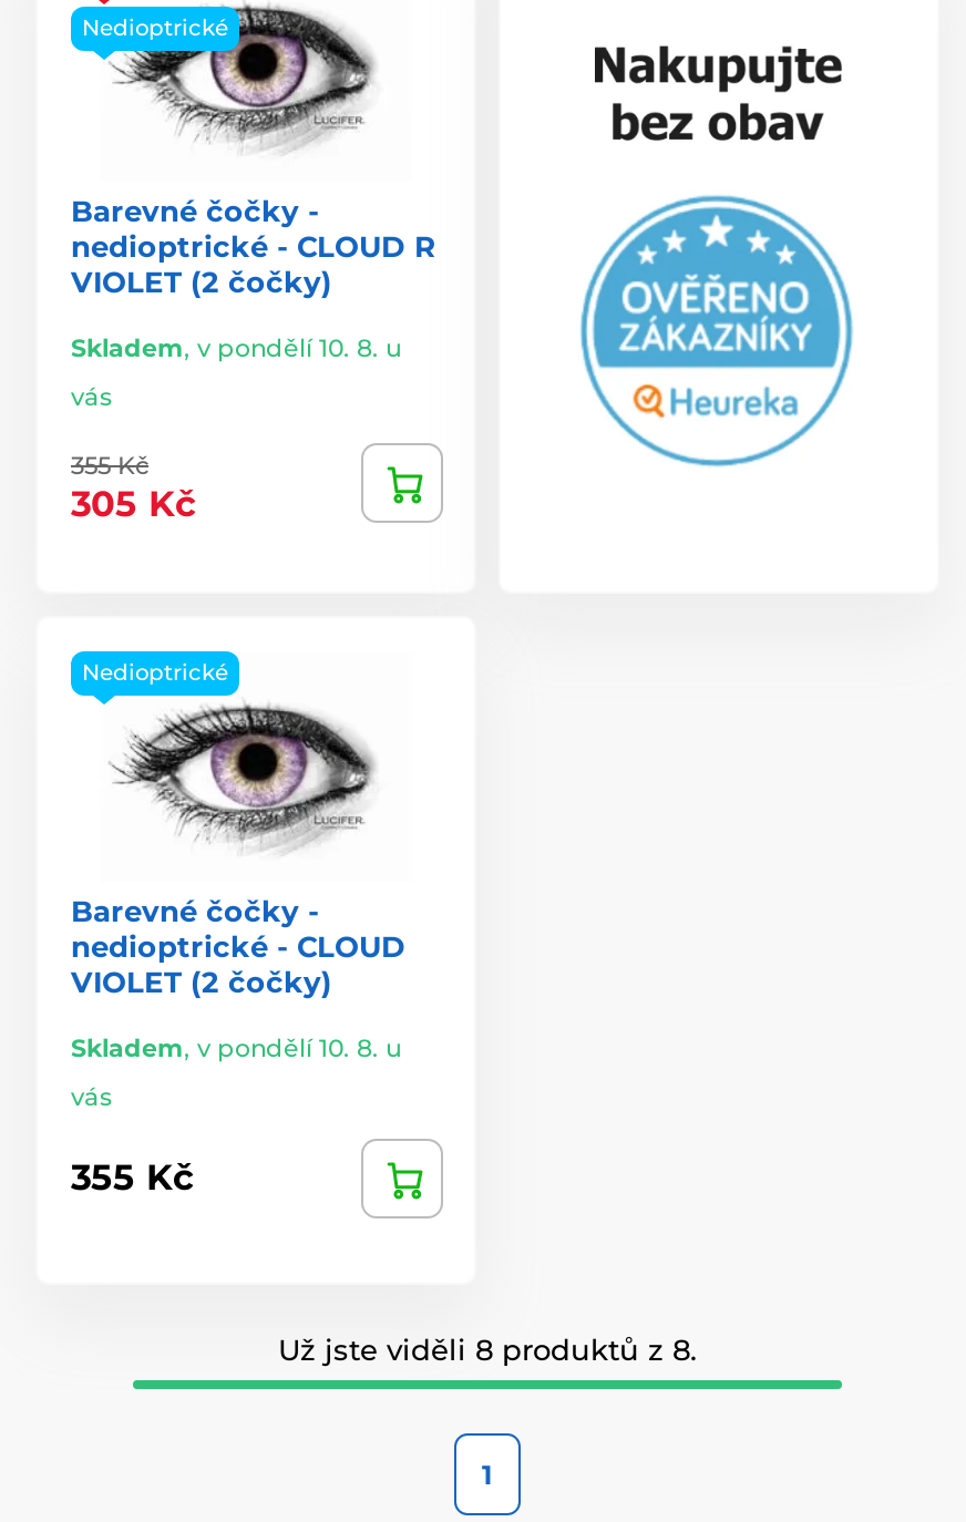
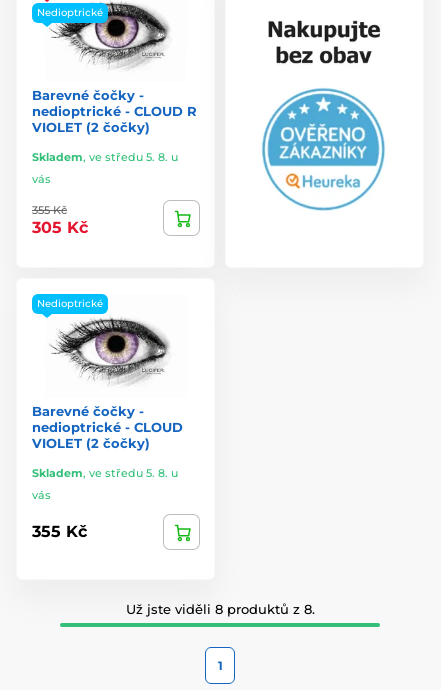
- Skladem, v pondělí 10. 8. u
+ Skladem, ve středu 5. 8. u

- Skladem, v pondělí 10. 8. u
+ Skladem, ve středu 5. 8. u
